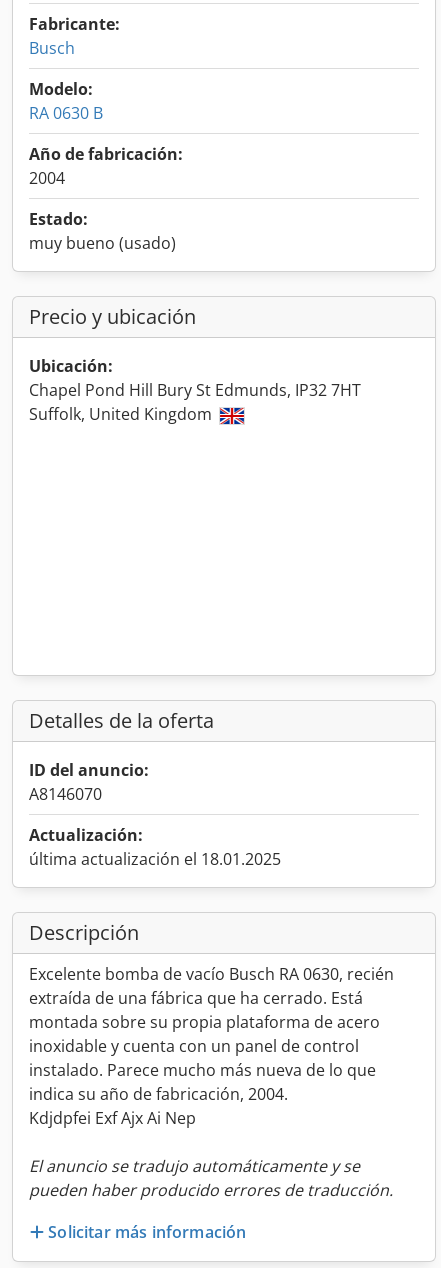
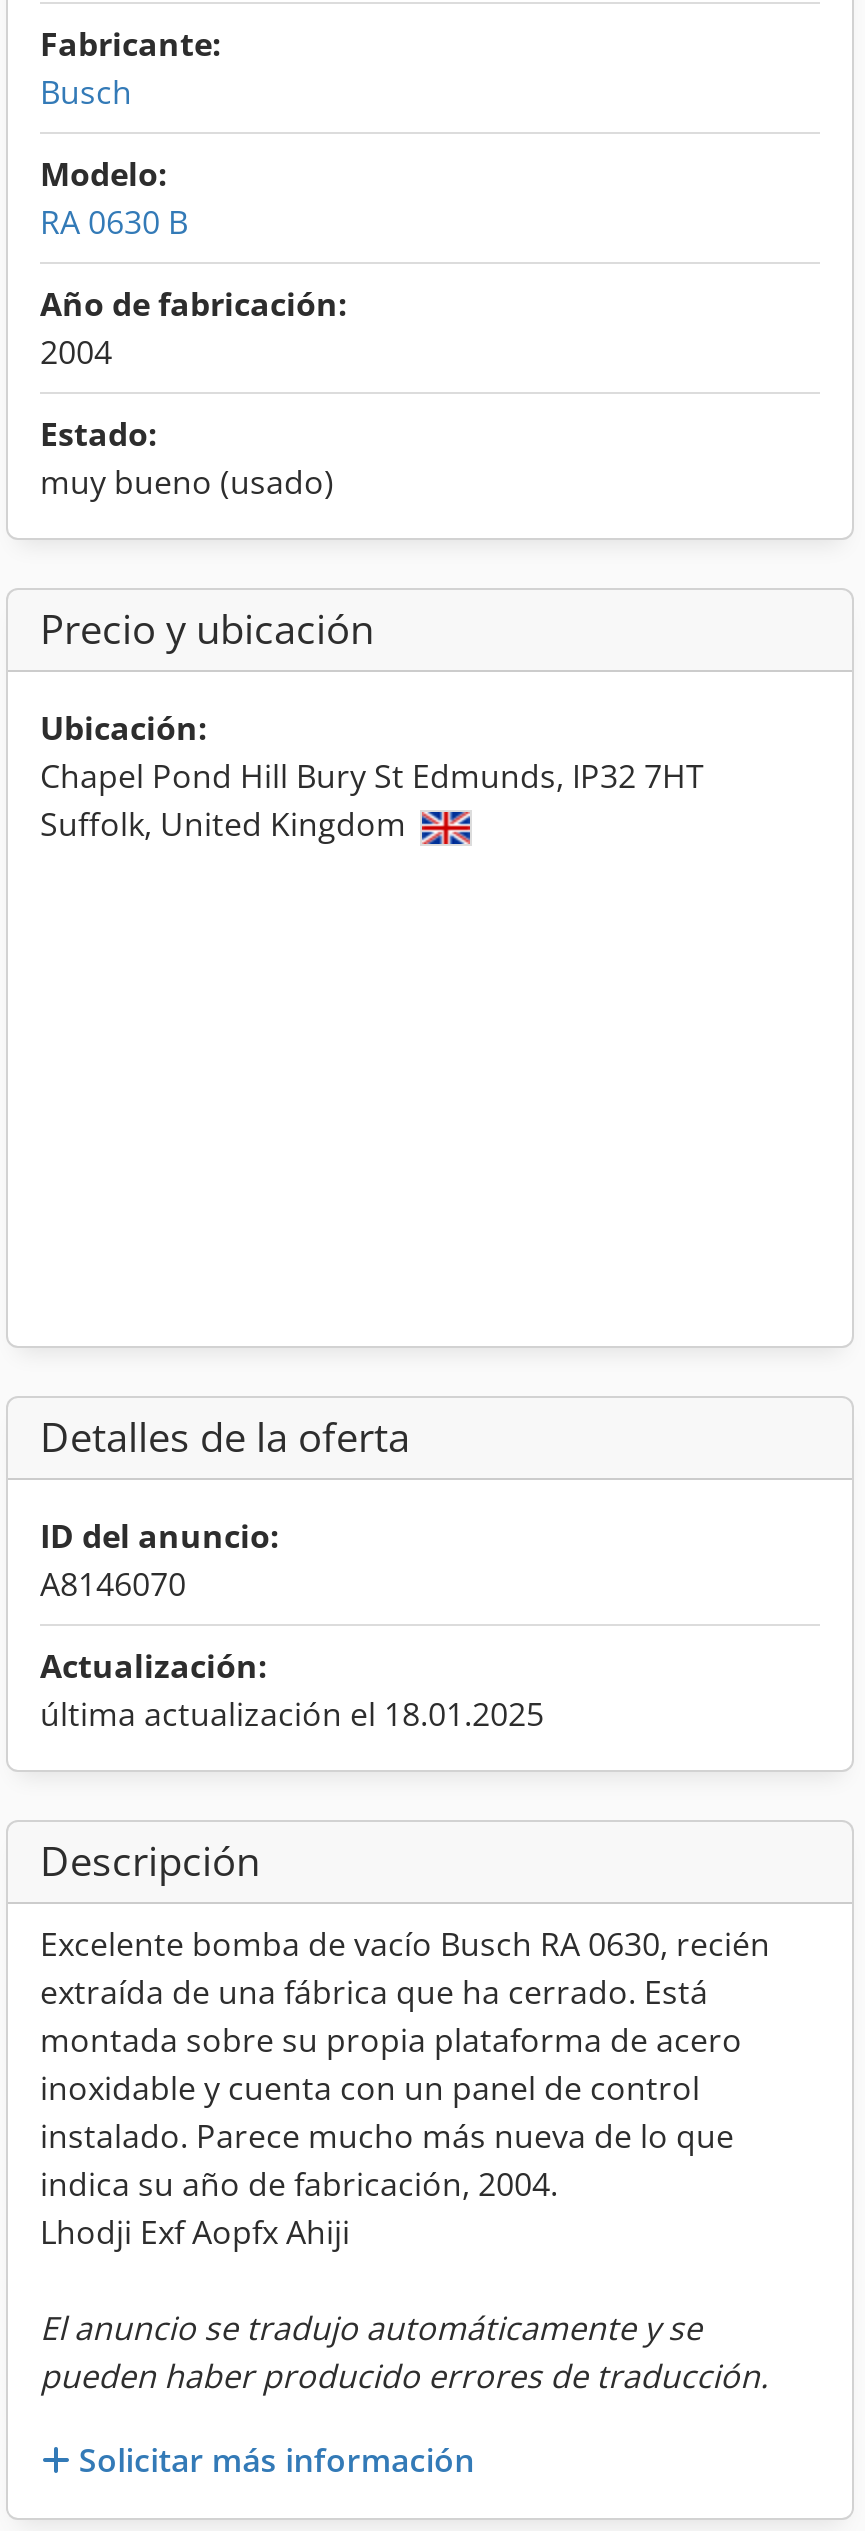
- Kdjdpfei Exf Ajx Ai Nep
+ Lhodji Exf Aopfx Ahiji
